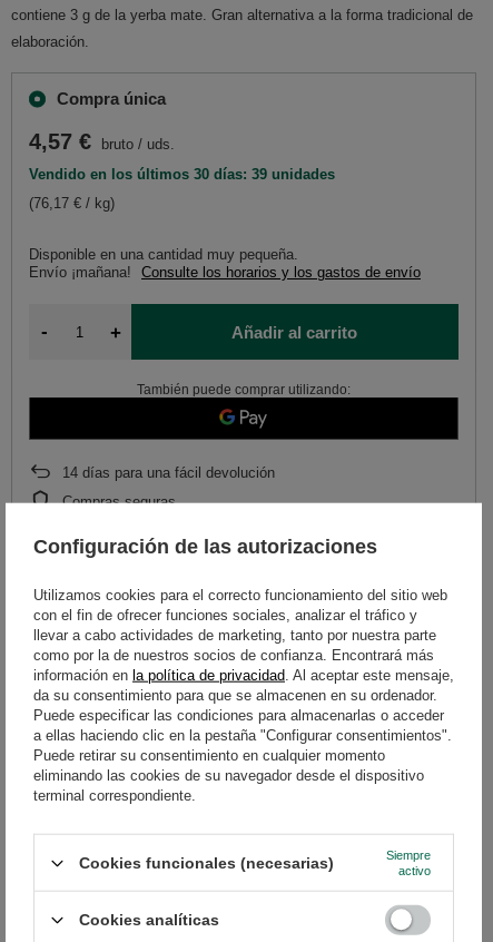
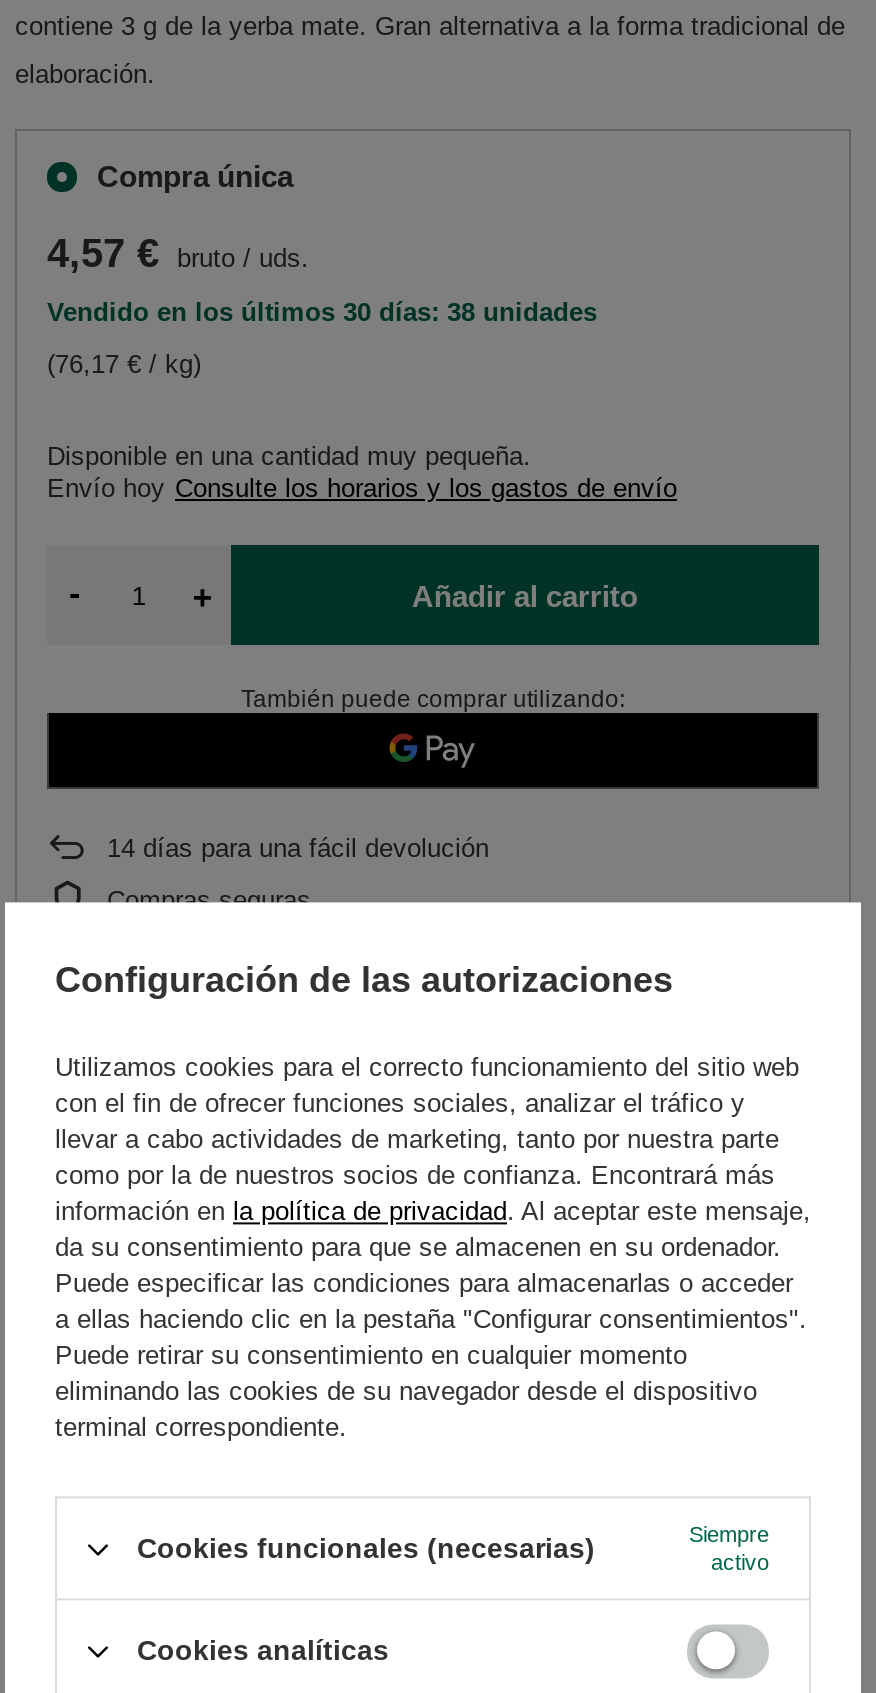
- Vendido en los últimos 30 días: 39 unidades
+ Vendido en los últimos 30 días: 38 unidades

- Envío ¡mañana! Consulte los horarios y los gastos de envío
+ Envío hoy Consulte los horarios y los gastos de envío
